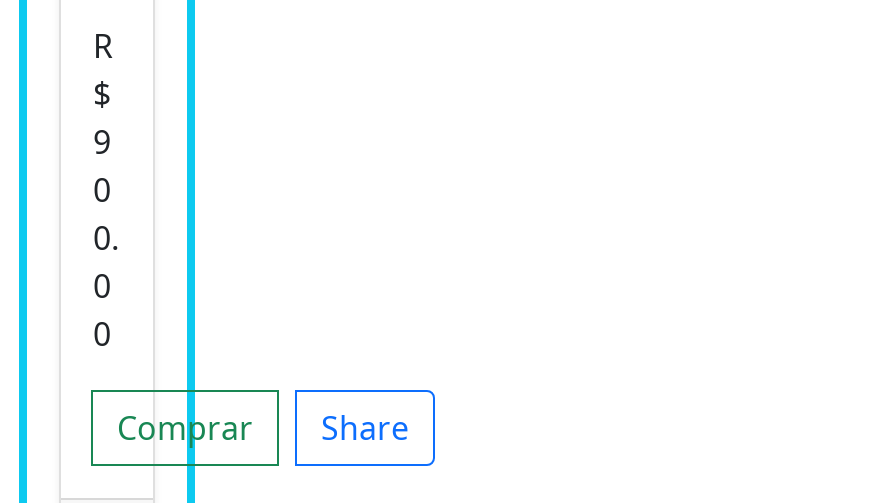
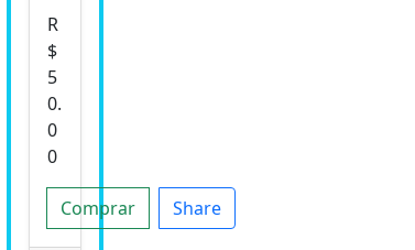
- 9
- 0
+ 5
